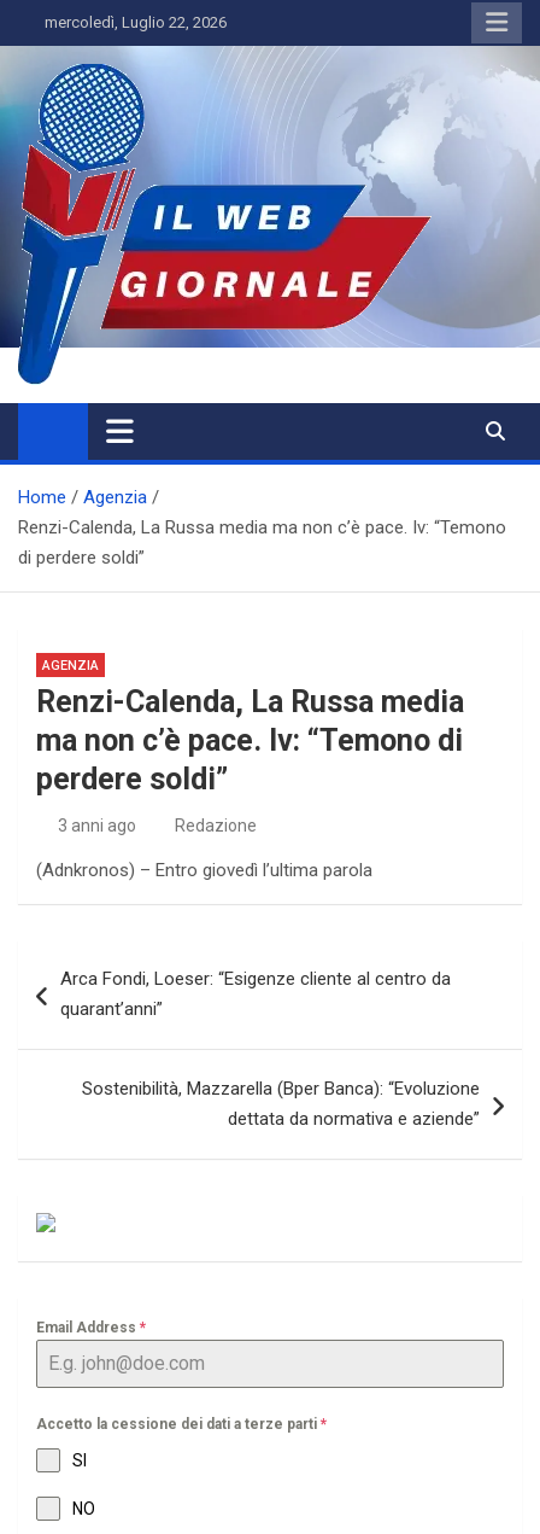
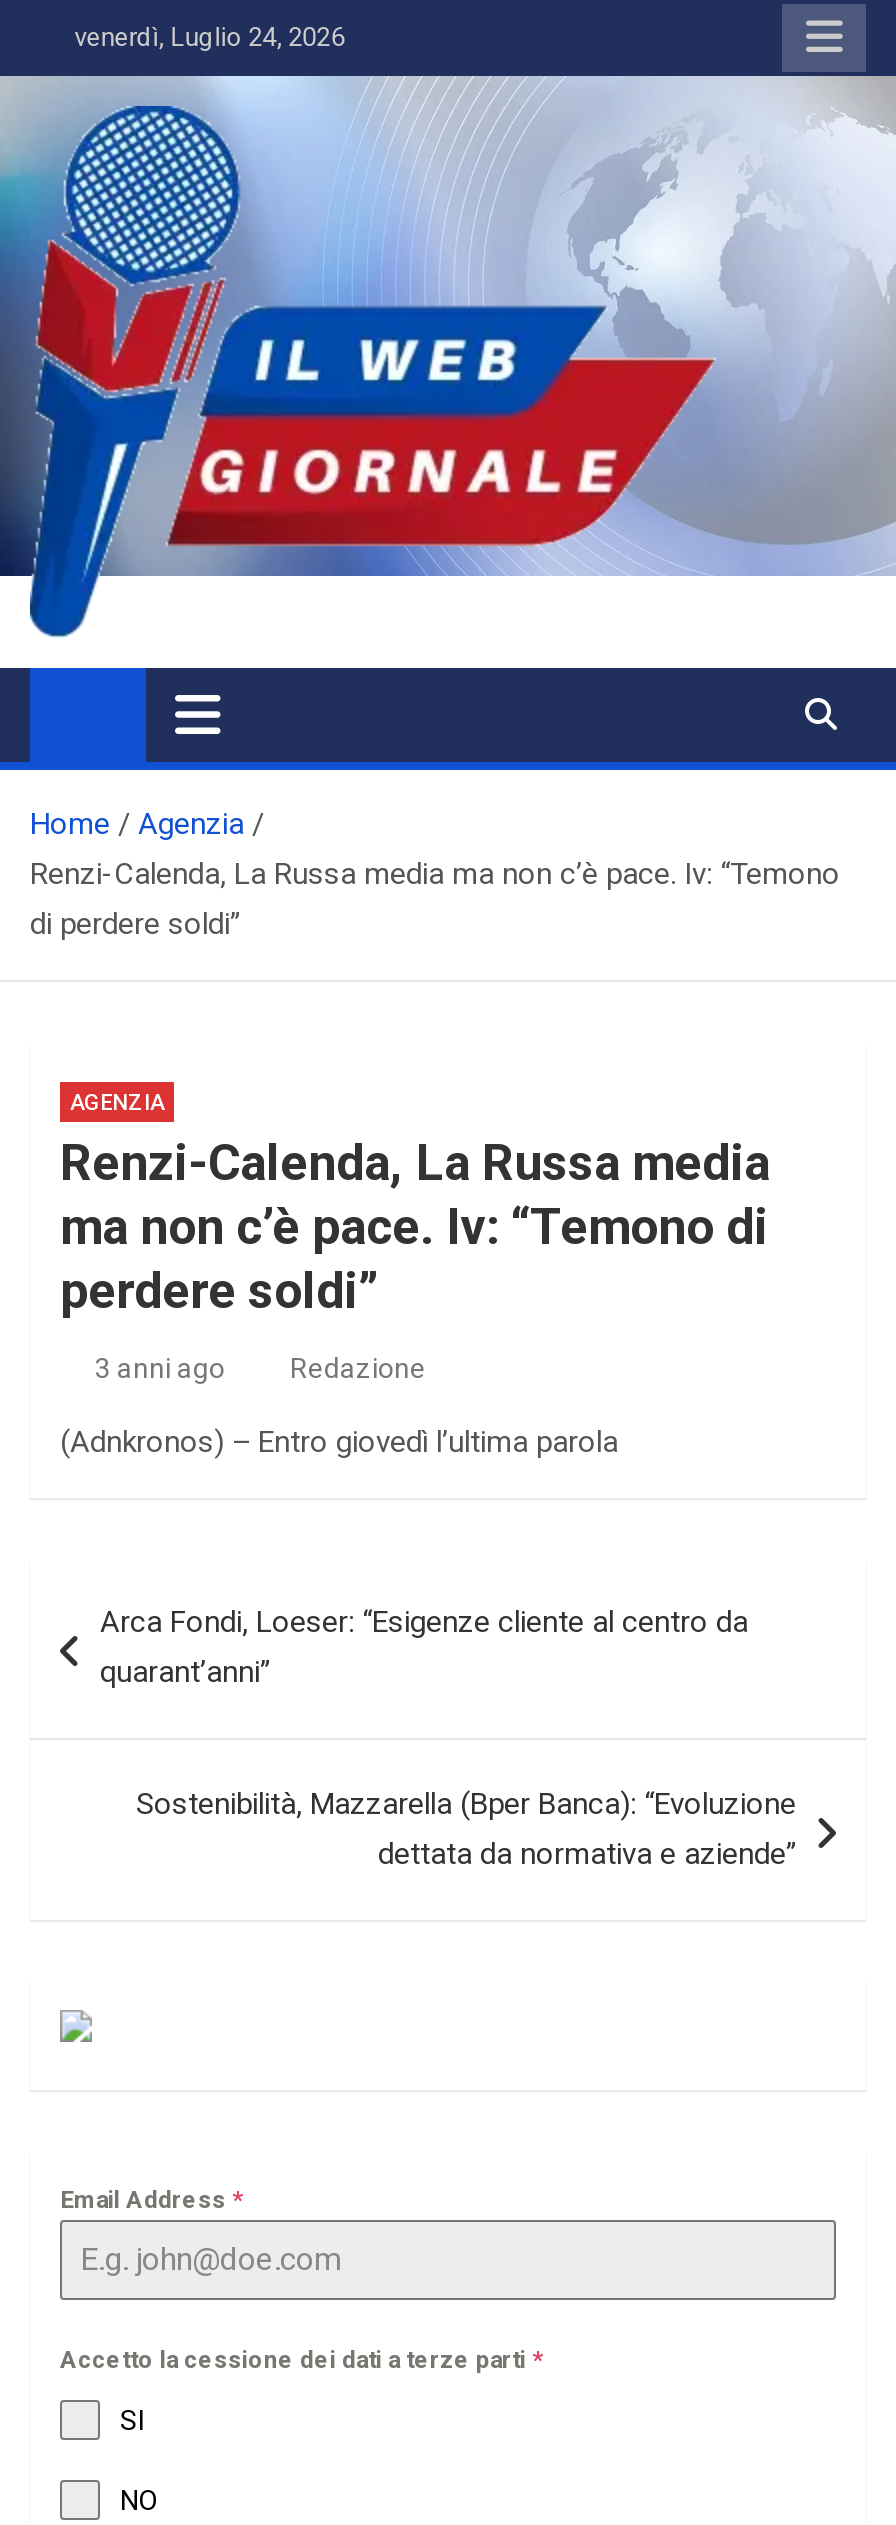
- mercoledì, Luglio 22, 2026
+ venerdì, Luglio 24, 2026
